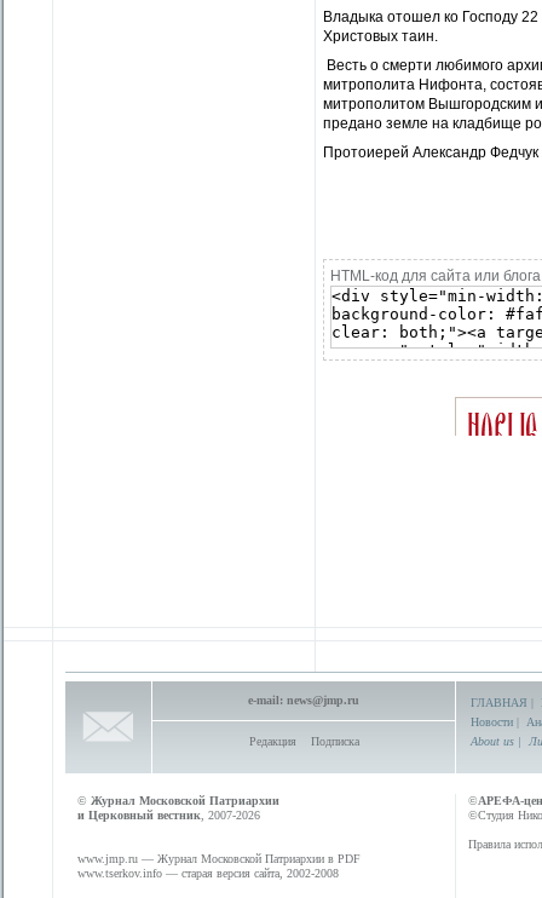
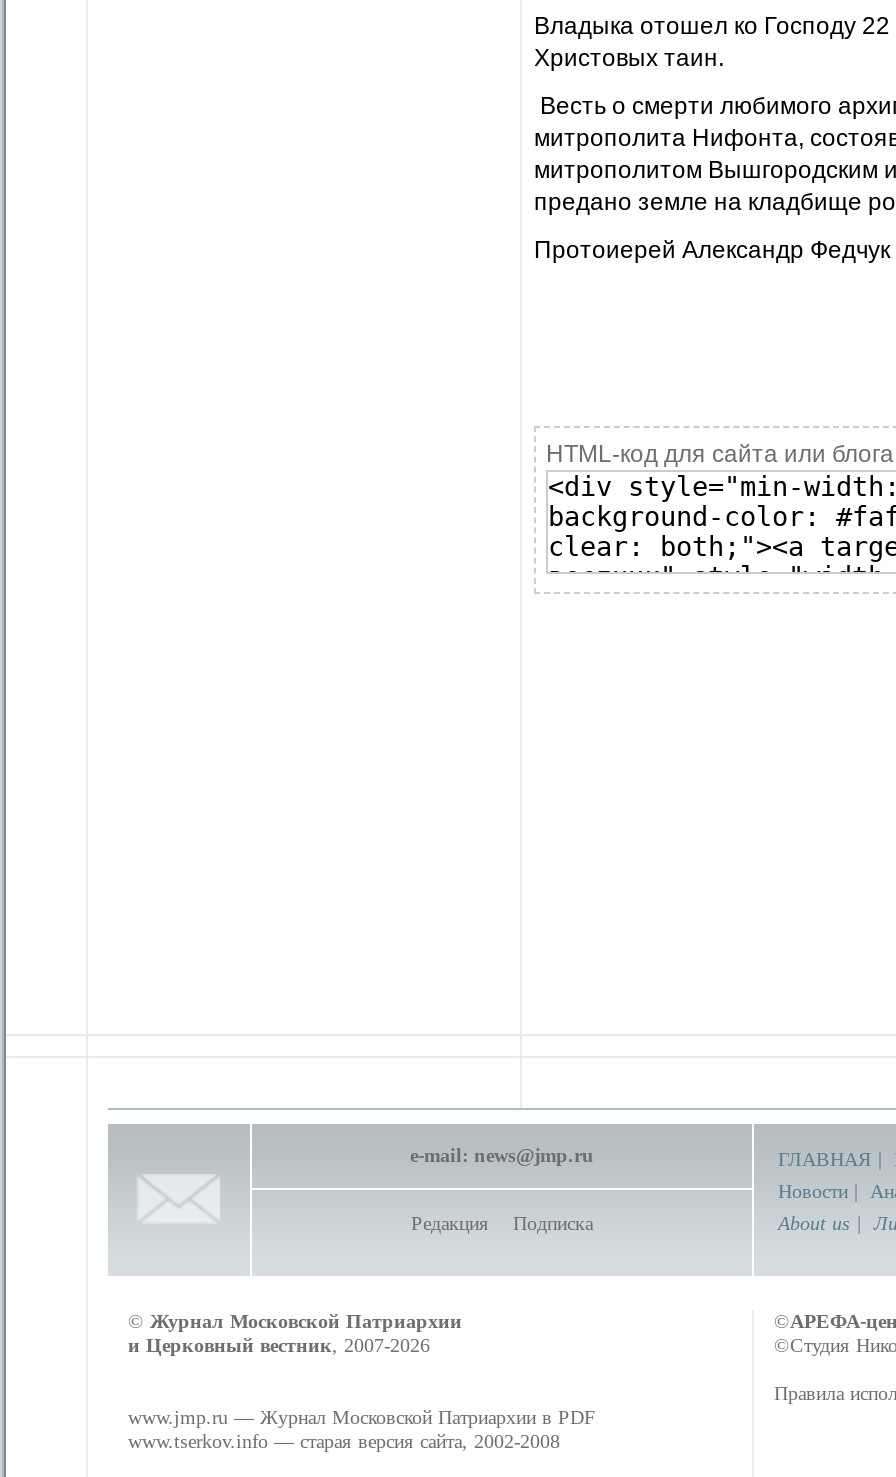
- [image]
